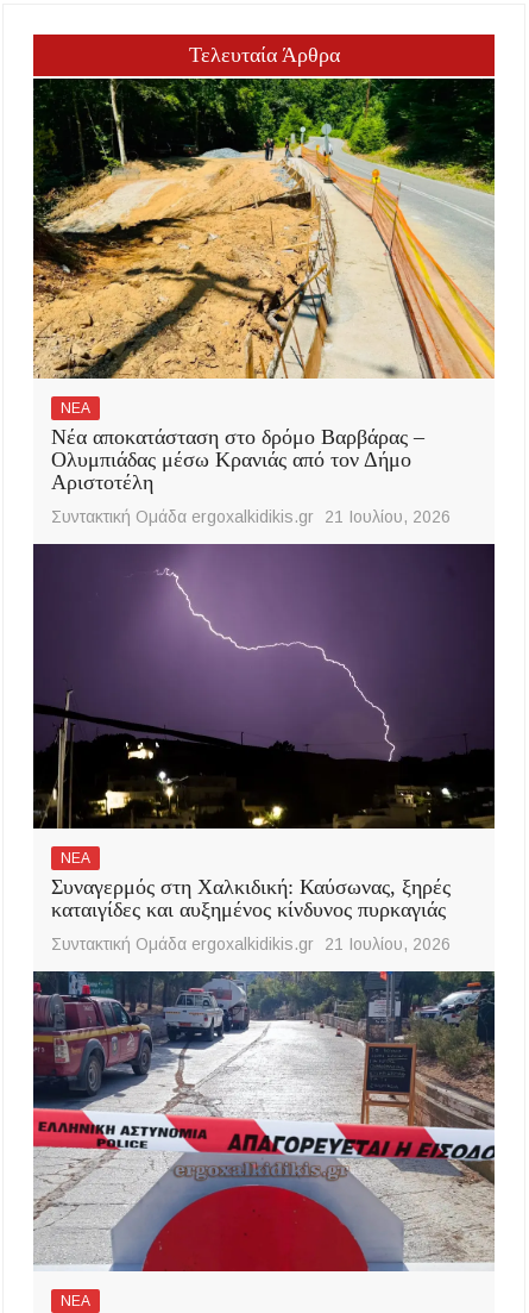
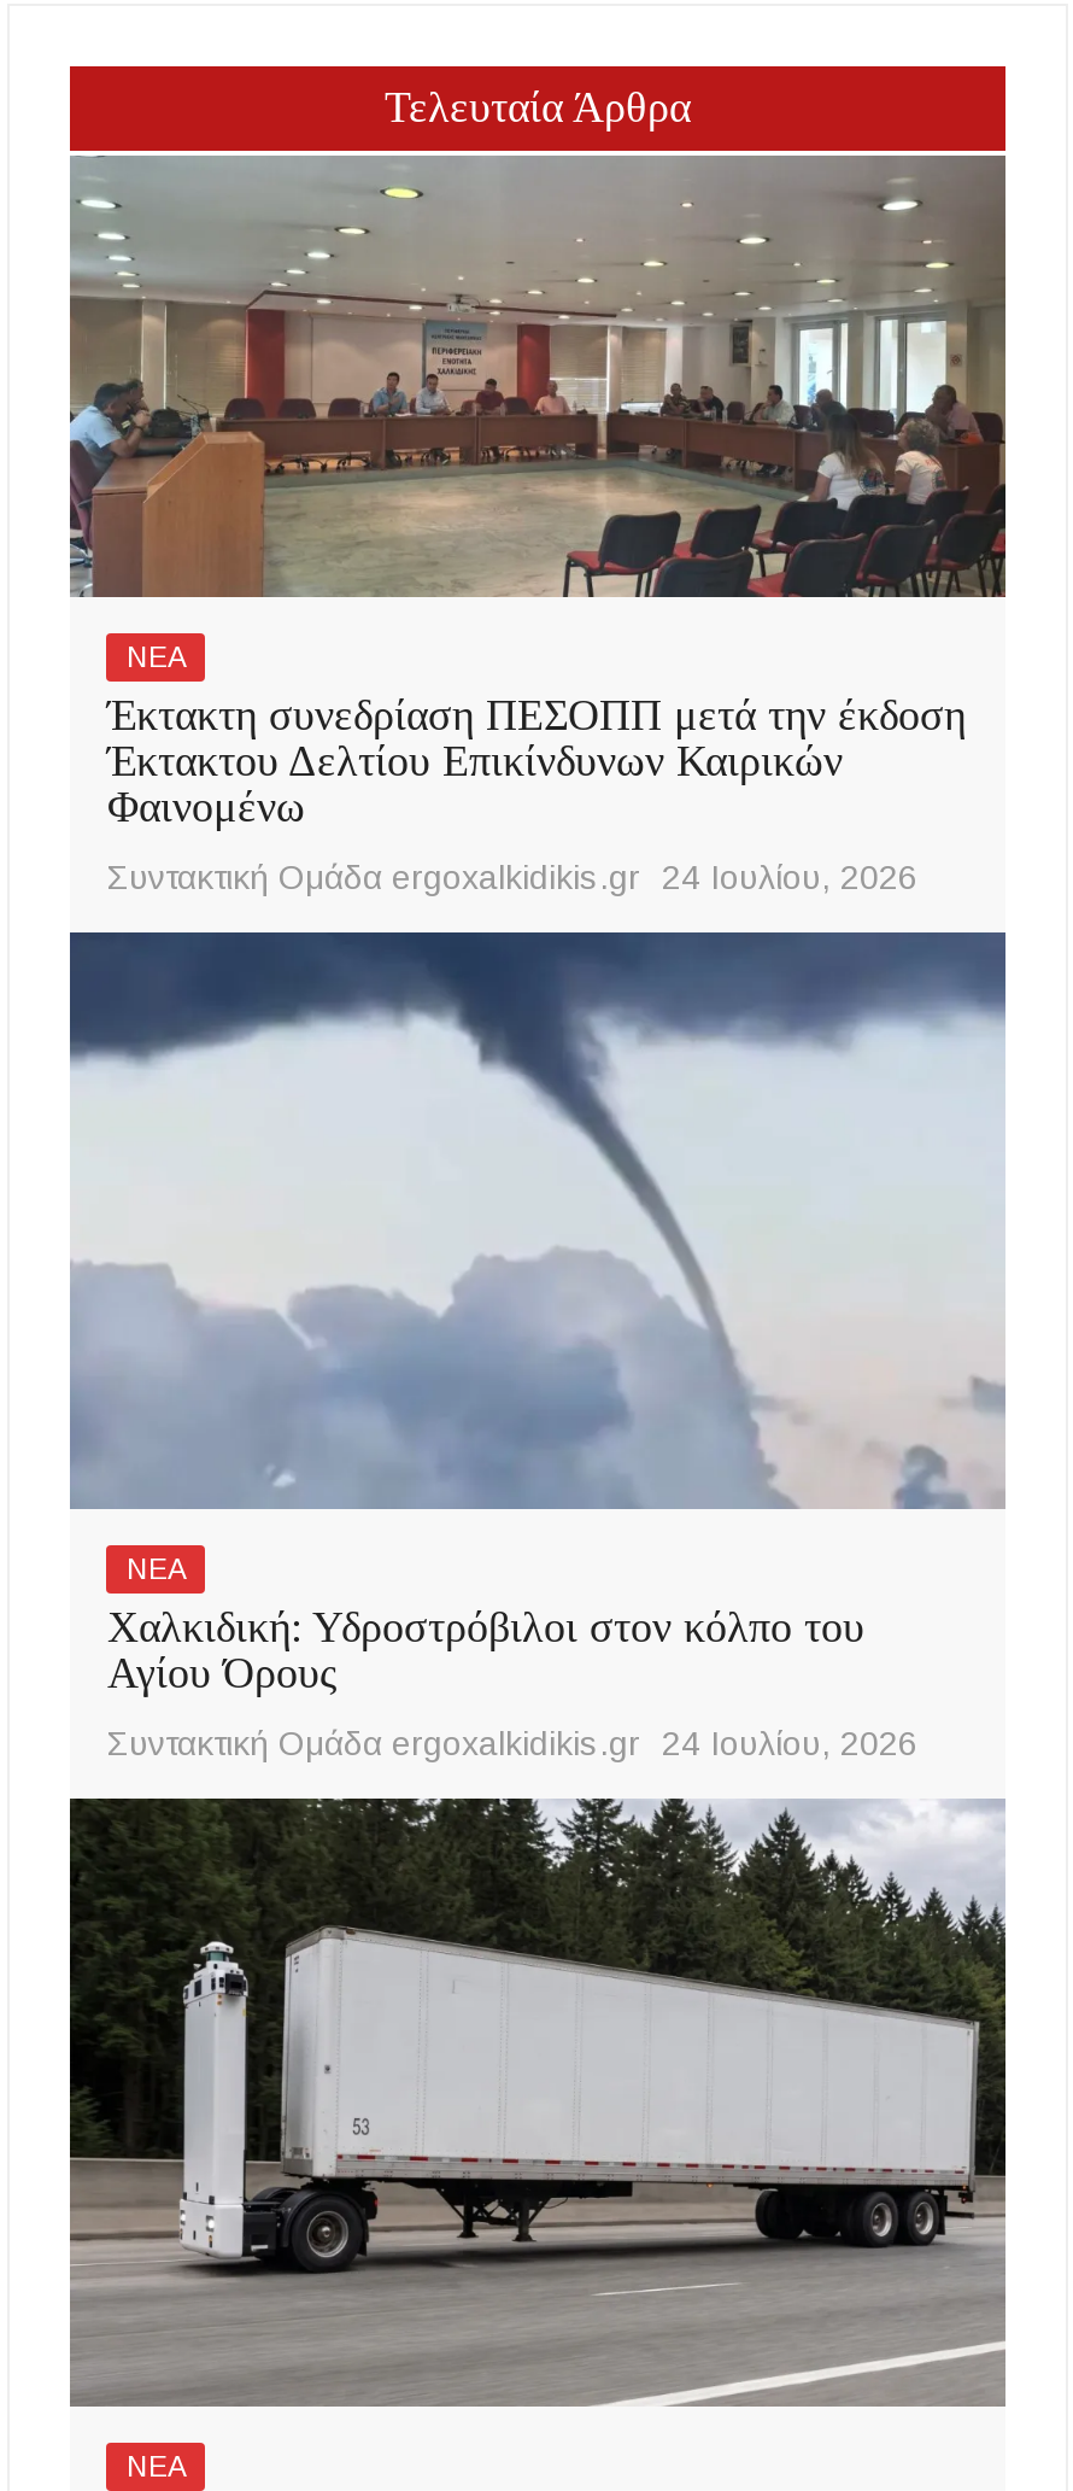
- [image]
- Νέα αποκατάσταση στο δρόμο Βαρβάρας –
- Ολυμπιάδας μέσω Κρανιάς από τον Δήμο
- Αριστοτέλη
+ [image]
+ Έκτακτη συνεδρίαση ΠΕΣΟΠΠ μετά την έκδοση
+ Έκτακτου Δελτίου Επικίνδυνων Καιρικών
+ Φαινομένω

- Συντακτική Ομάδα ergoxalkidikis.gr 21 Ιουλίου, 2026
+ Συντακτική Ομάδα ergoxalkidikis.gr 24 Ιουλίου, 2026

- [image]
- Συναγερμός στη Χαλκιδική: Καύσωνας, ξηρές
- καταιγίδες και αυξημένος κίνδυνος πυρκαγιάς
+ [image]
+ Χαλκιδική: Υδροστρόβιλοι στον κόλπο του
+ Αγίου Όρους

- Συντακτική Ομάδα ergoxalkidikis.gr 21 Ιουλίου, 2026
+ Συντακτική Ομάδα ergoxalkidikis.gr 24 Ιουλίου, 2026

- [image]
+ [image]
